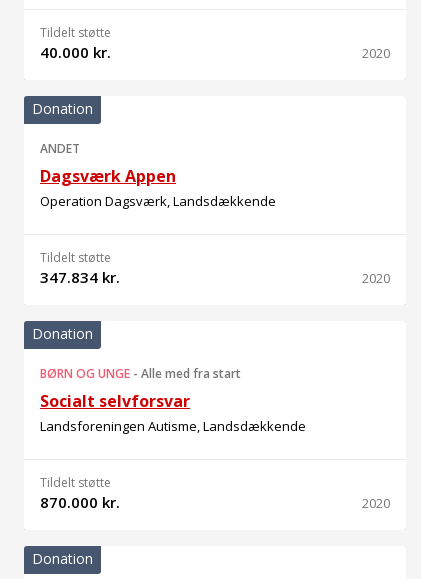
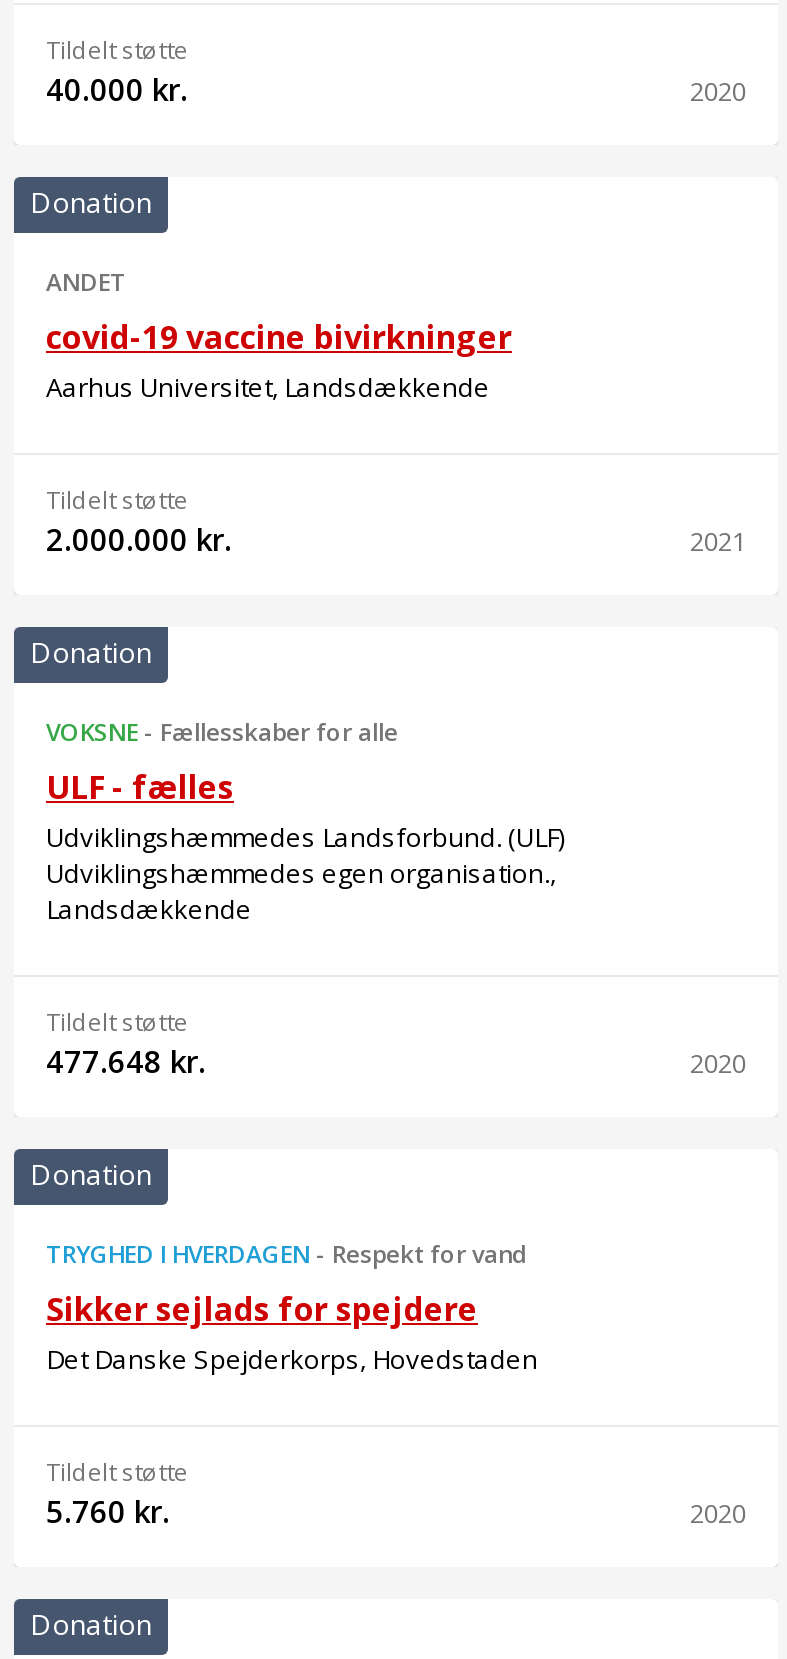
- Dagsværk Appen
- Operation Dagsværk, Landsdækkende
+ covid-19 vaccine bivirkninger
+ Aarhus Universitet, Landsdækkende

- 347.834 kr.
+ 2.000.000 kr.
+ 2021
+ Donation
+ VOKSNE - Fællesskaber for alle
+ ULF - fælles
+ Udviklingshæmmedes Landsforbund. (ULF)
+ Udviklingshæmmedes egen organisation.,
+ Landsdækkende
+ Tildelt støtte
+ 477.648 kr.

- BØRN OG UNGE - Alle med fra start
- Socialt selvforsvar
- Landsforeningen Autisme, Landsdækkende
+ TRYGHED I HVERDAGEN - Respekt for vand
+ Sikker sejlads for spejdere
+ Det Danske Spejderkorps, Hovedstaden

- 870.000 kr.
+ 5.760 kr.
